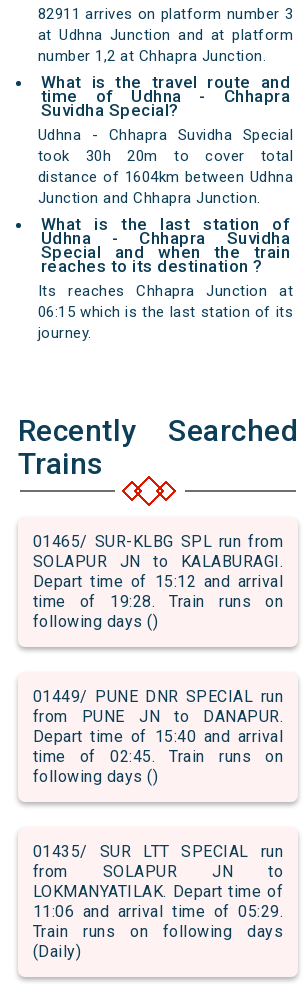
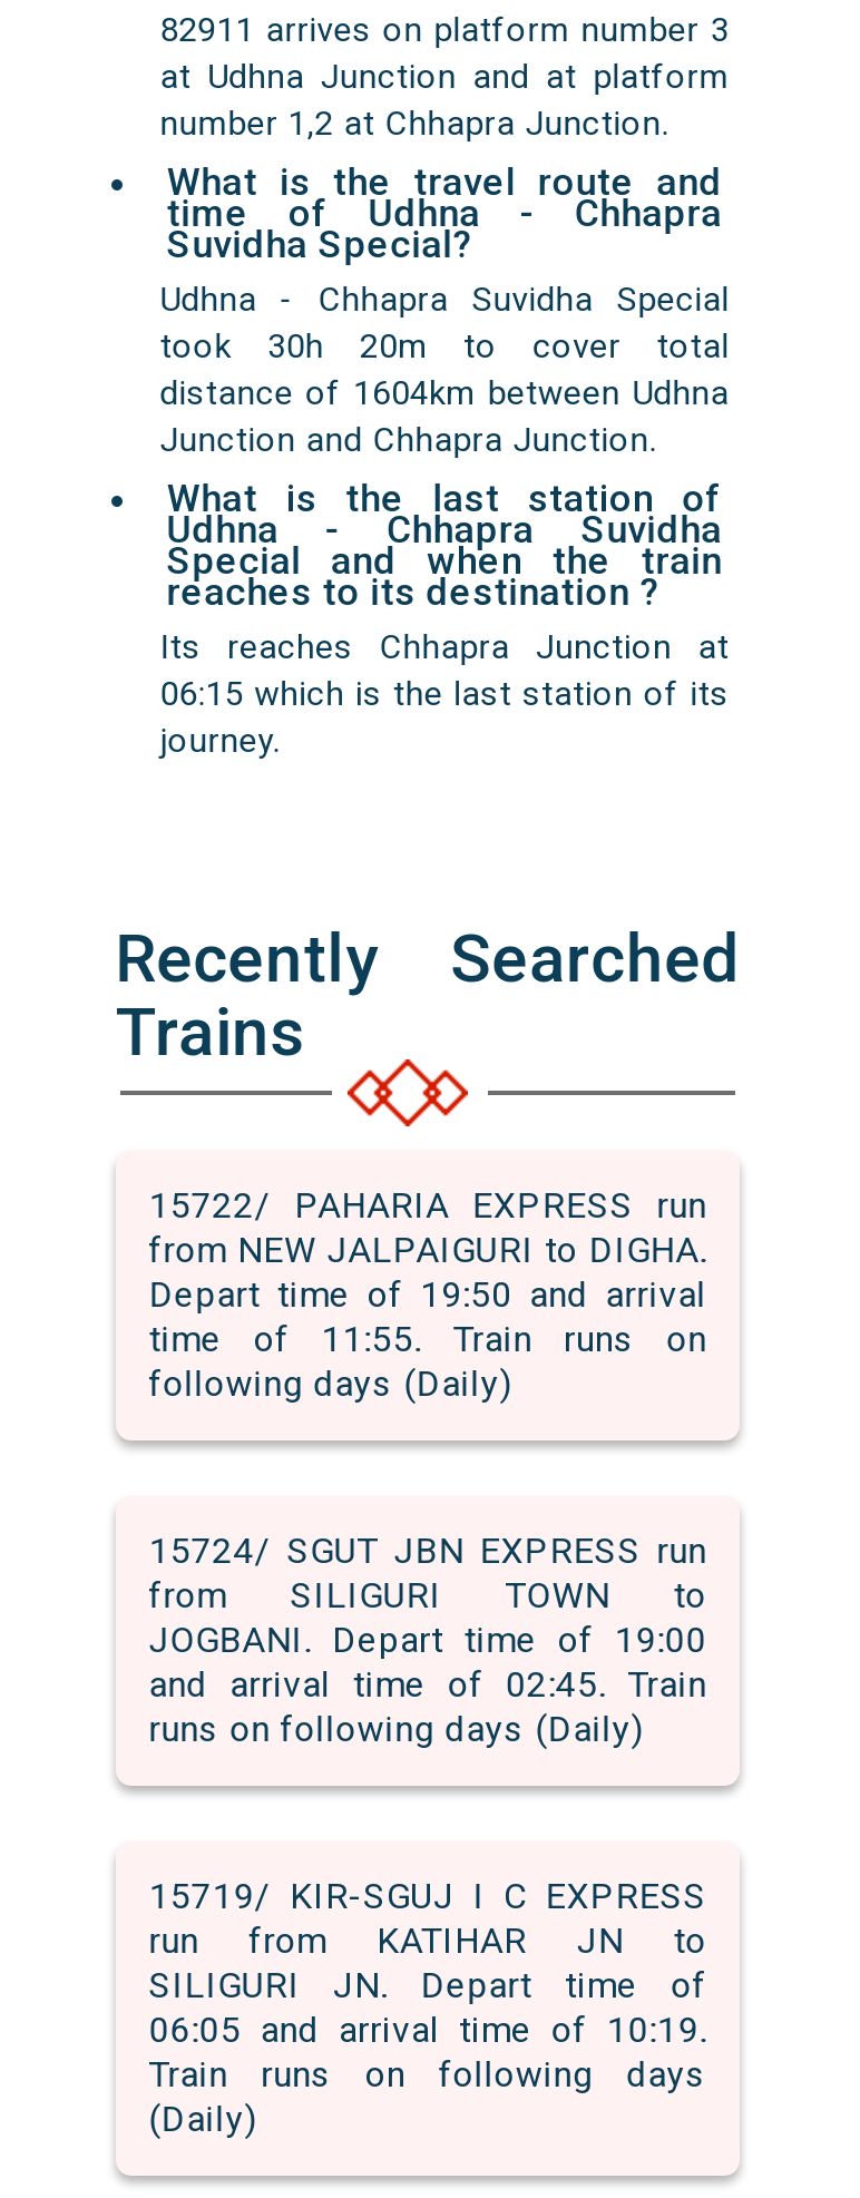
- 01465/ SUR-KLBG SPL run from
- SOLAPUR JN to KALABURAGI.
- Depart time of 15:12 and arrival
- time of 19:28. Train runs on
- following days ()
+ 15722/ PAHARIA EXPRESS run
+ from NEW JALPAIGURI to DIGHA.
+ Depart time of 19:50 and arrival
+ time of 11:55. Train runs on
+ following days (Daily)

- 01449/ PUNE DNR SPECIAL run
- from PUNE JN to DANAPUR.
- Depart time of 15:40 and arrival
- time of 02:45. Train runs on
- following days ()
+ 15724/ SGUT JBN EXPRESS run
+ from SILIGURI TOWN to
+ JOGBANI. Depart time of 19:00
+ and arrival time of 02:45. Train
+ runs on following days (Daily)

- 01435/ SUR LTT SPECIAL run
- from SOLAPUR JN to
- LOKMANYATILAK. Depart time of
- 11:06 and arrival time of 05:29.
+ 15719/ KIR-SGUJ I C EXPRESS
+ run from KATIHAR JN to
+ SILIGURI JN. Depart time of
+ 06:05 and arrival time of 10:19.
